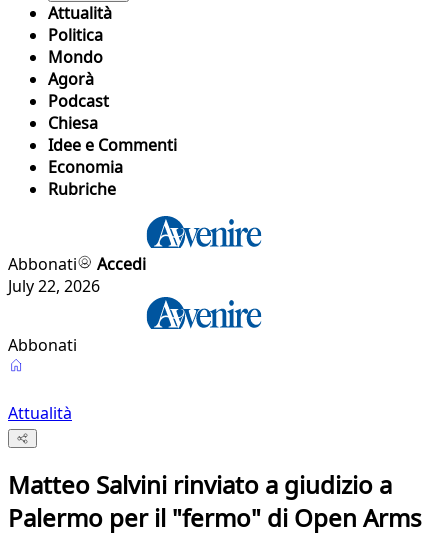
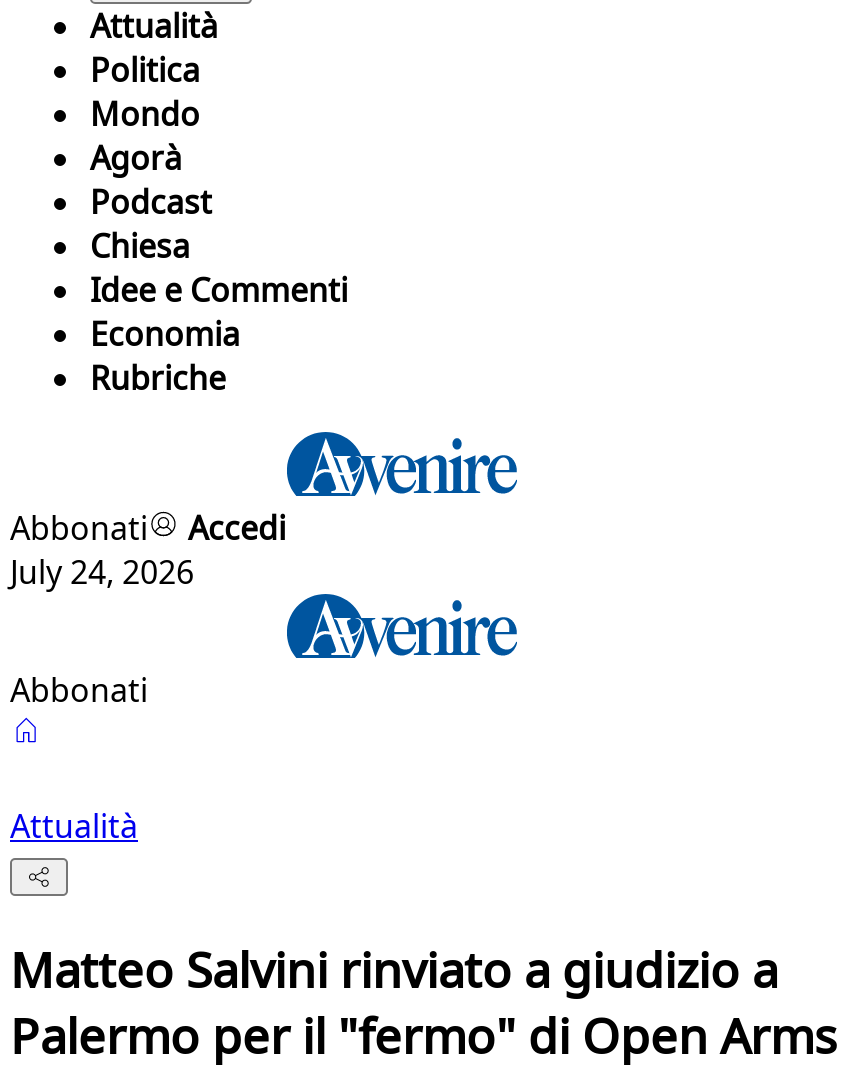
- July 22, 2026
+ July 24, 2026
